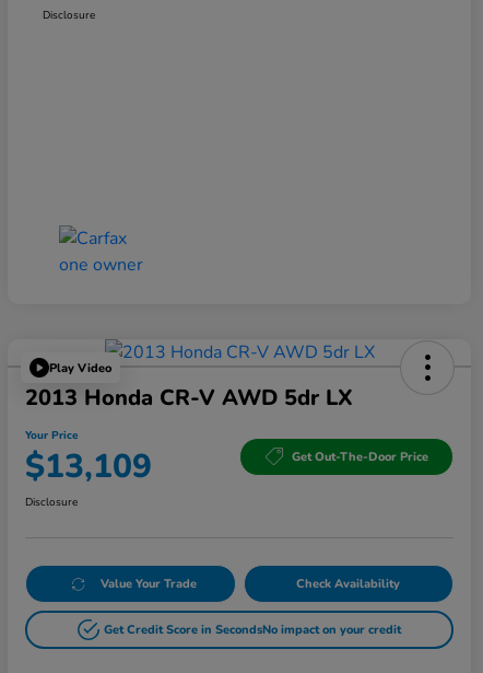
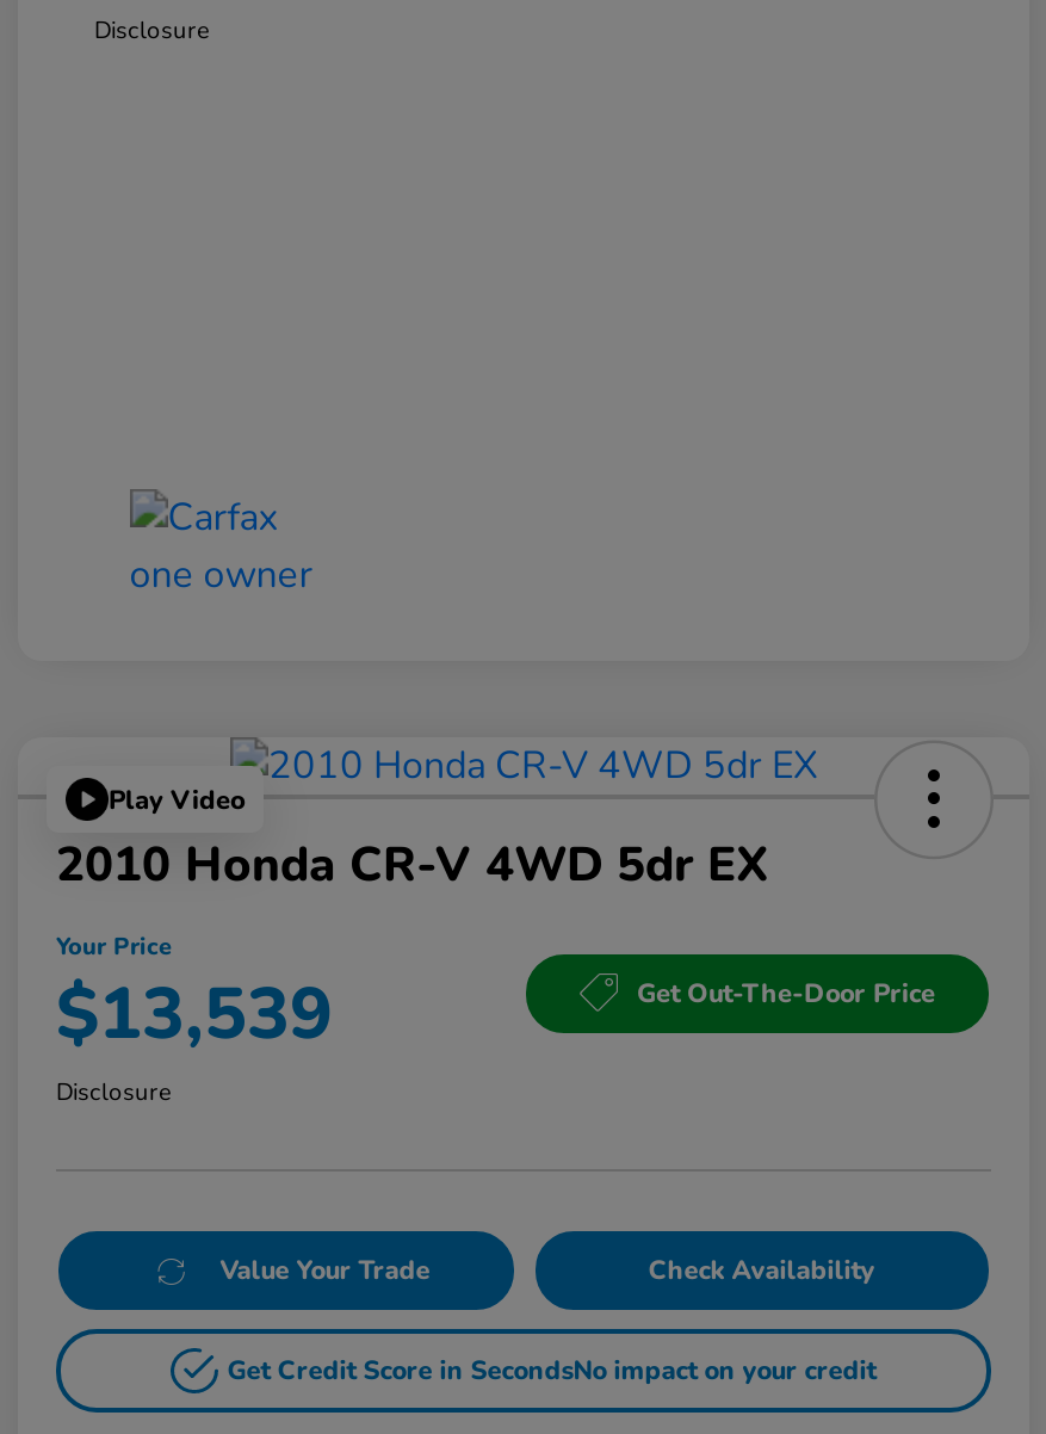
- 2013 Honda CR-V AWD 5dr LX
+ 2010 Honda CR-V 4WD 5dr EX

- $13,109
+ $13,539
